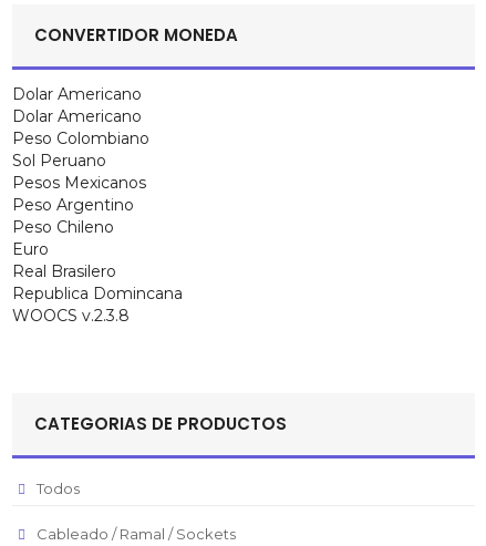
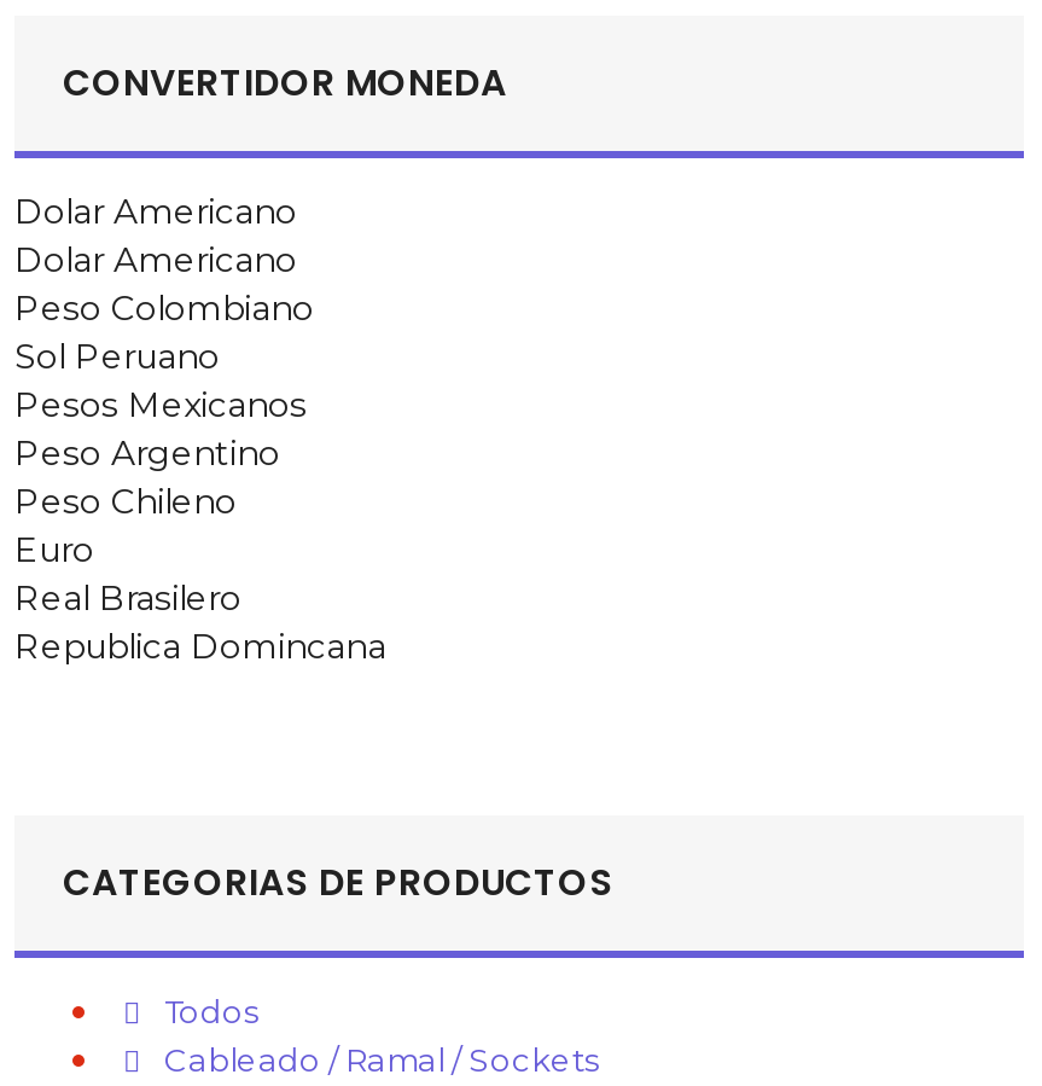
- WOOCS v.2.3.8
